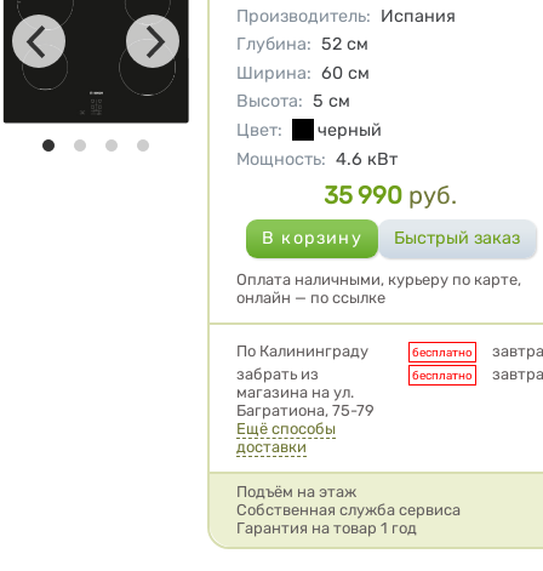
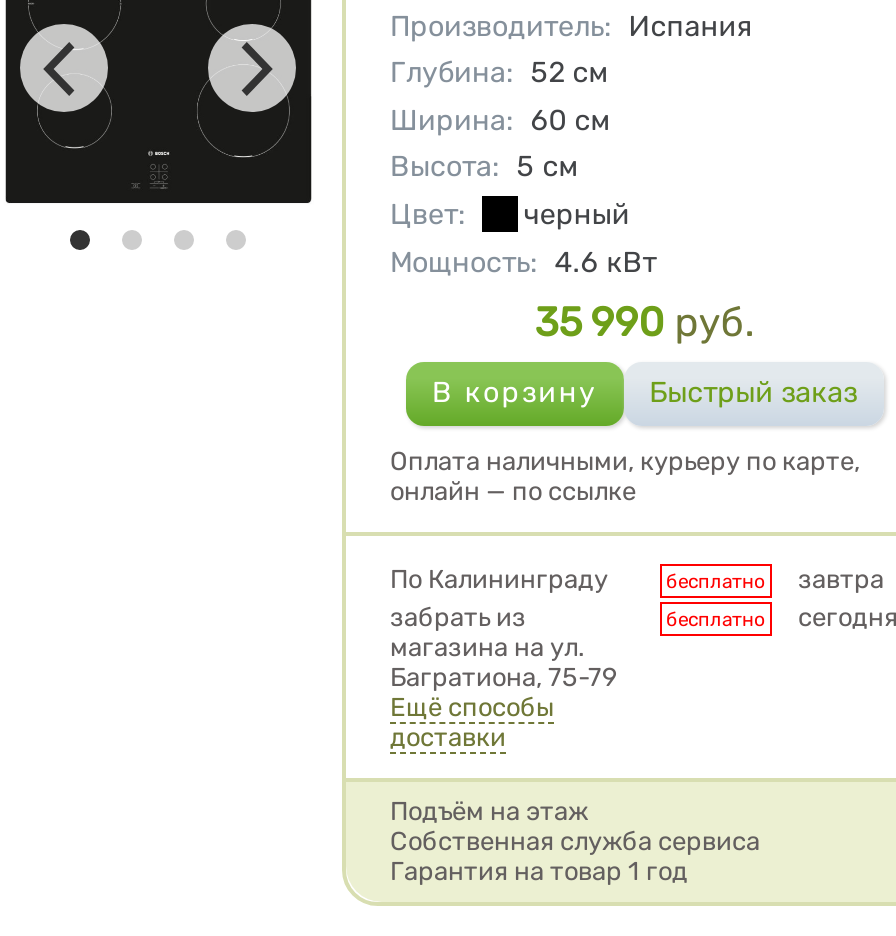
- завтра
+ сегодня
